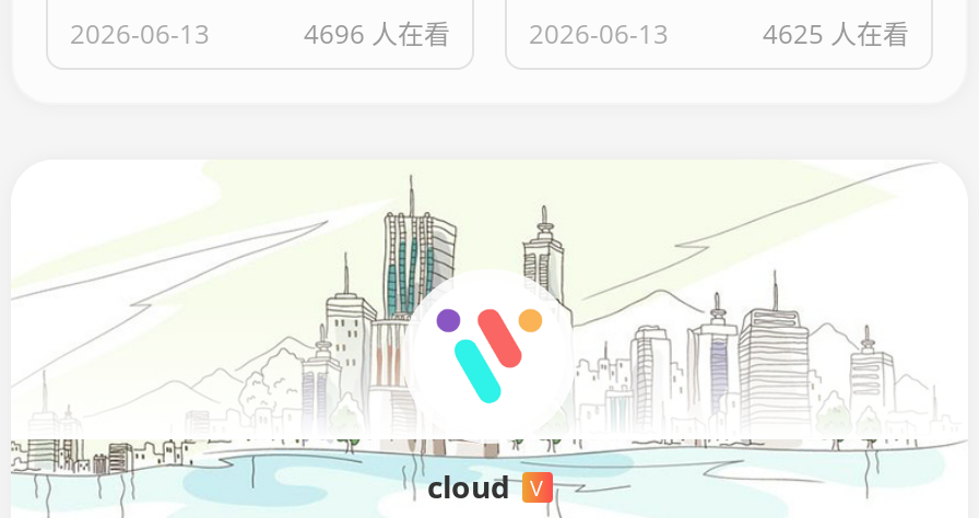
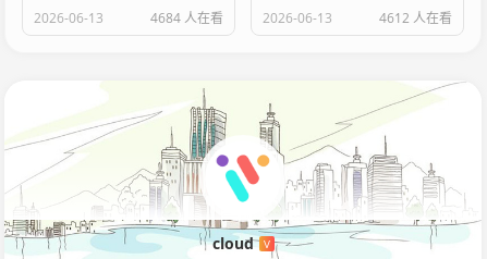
- 4696 人在看
+ 4684 人在看

- 4625 人在看
+ 4612 人在看
